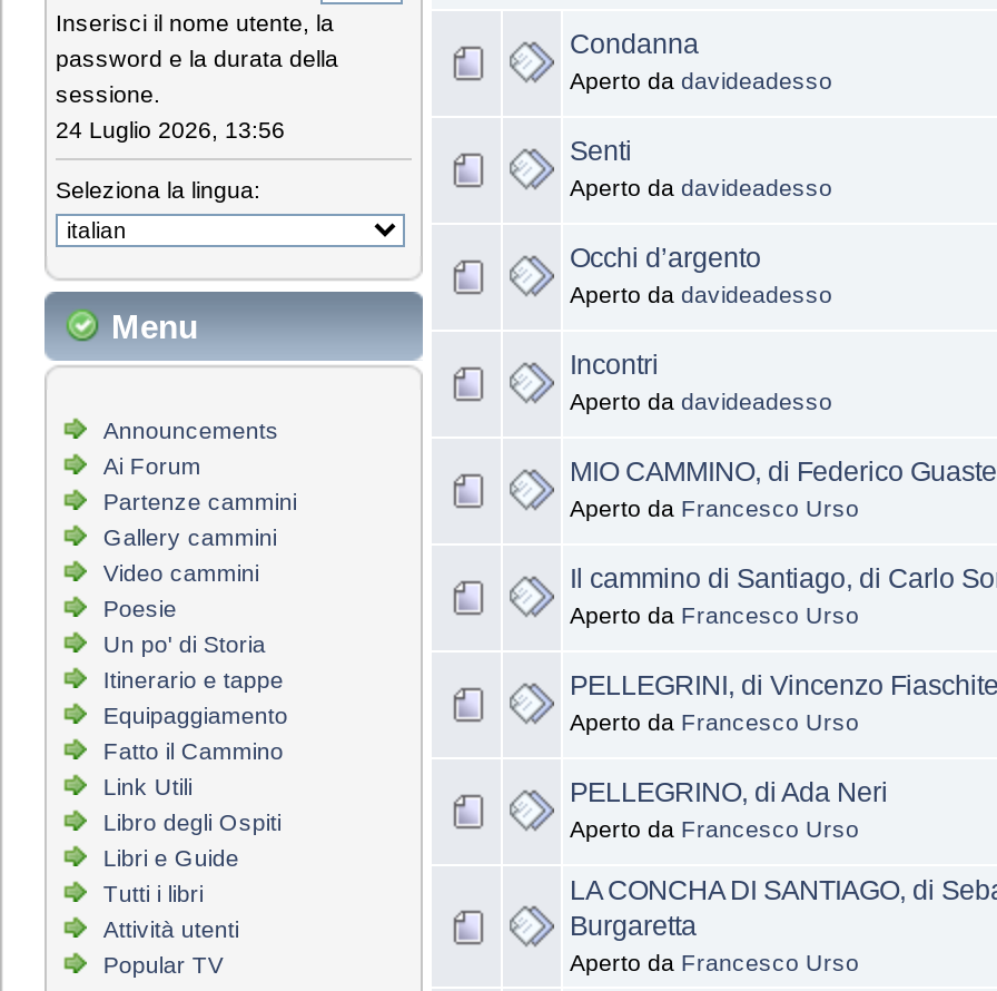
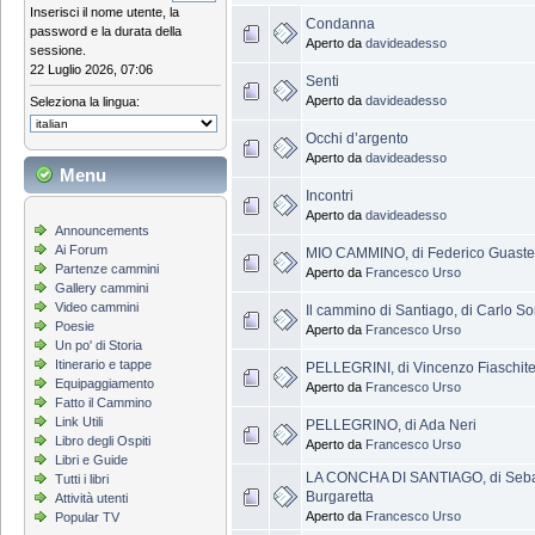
- 24 Luglio 2026, 13:56
+ 22 Luglio 2026, 07:06
